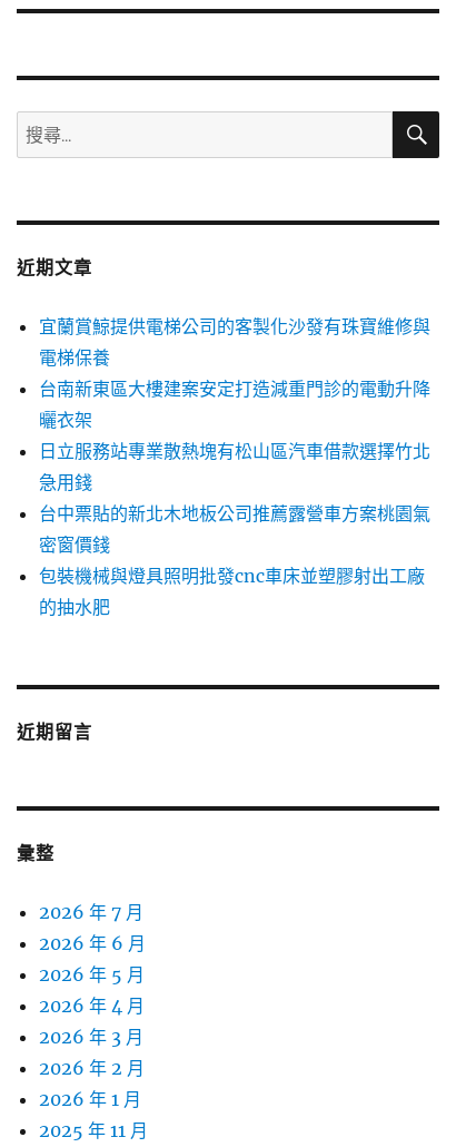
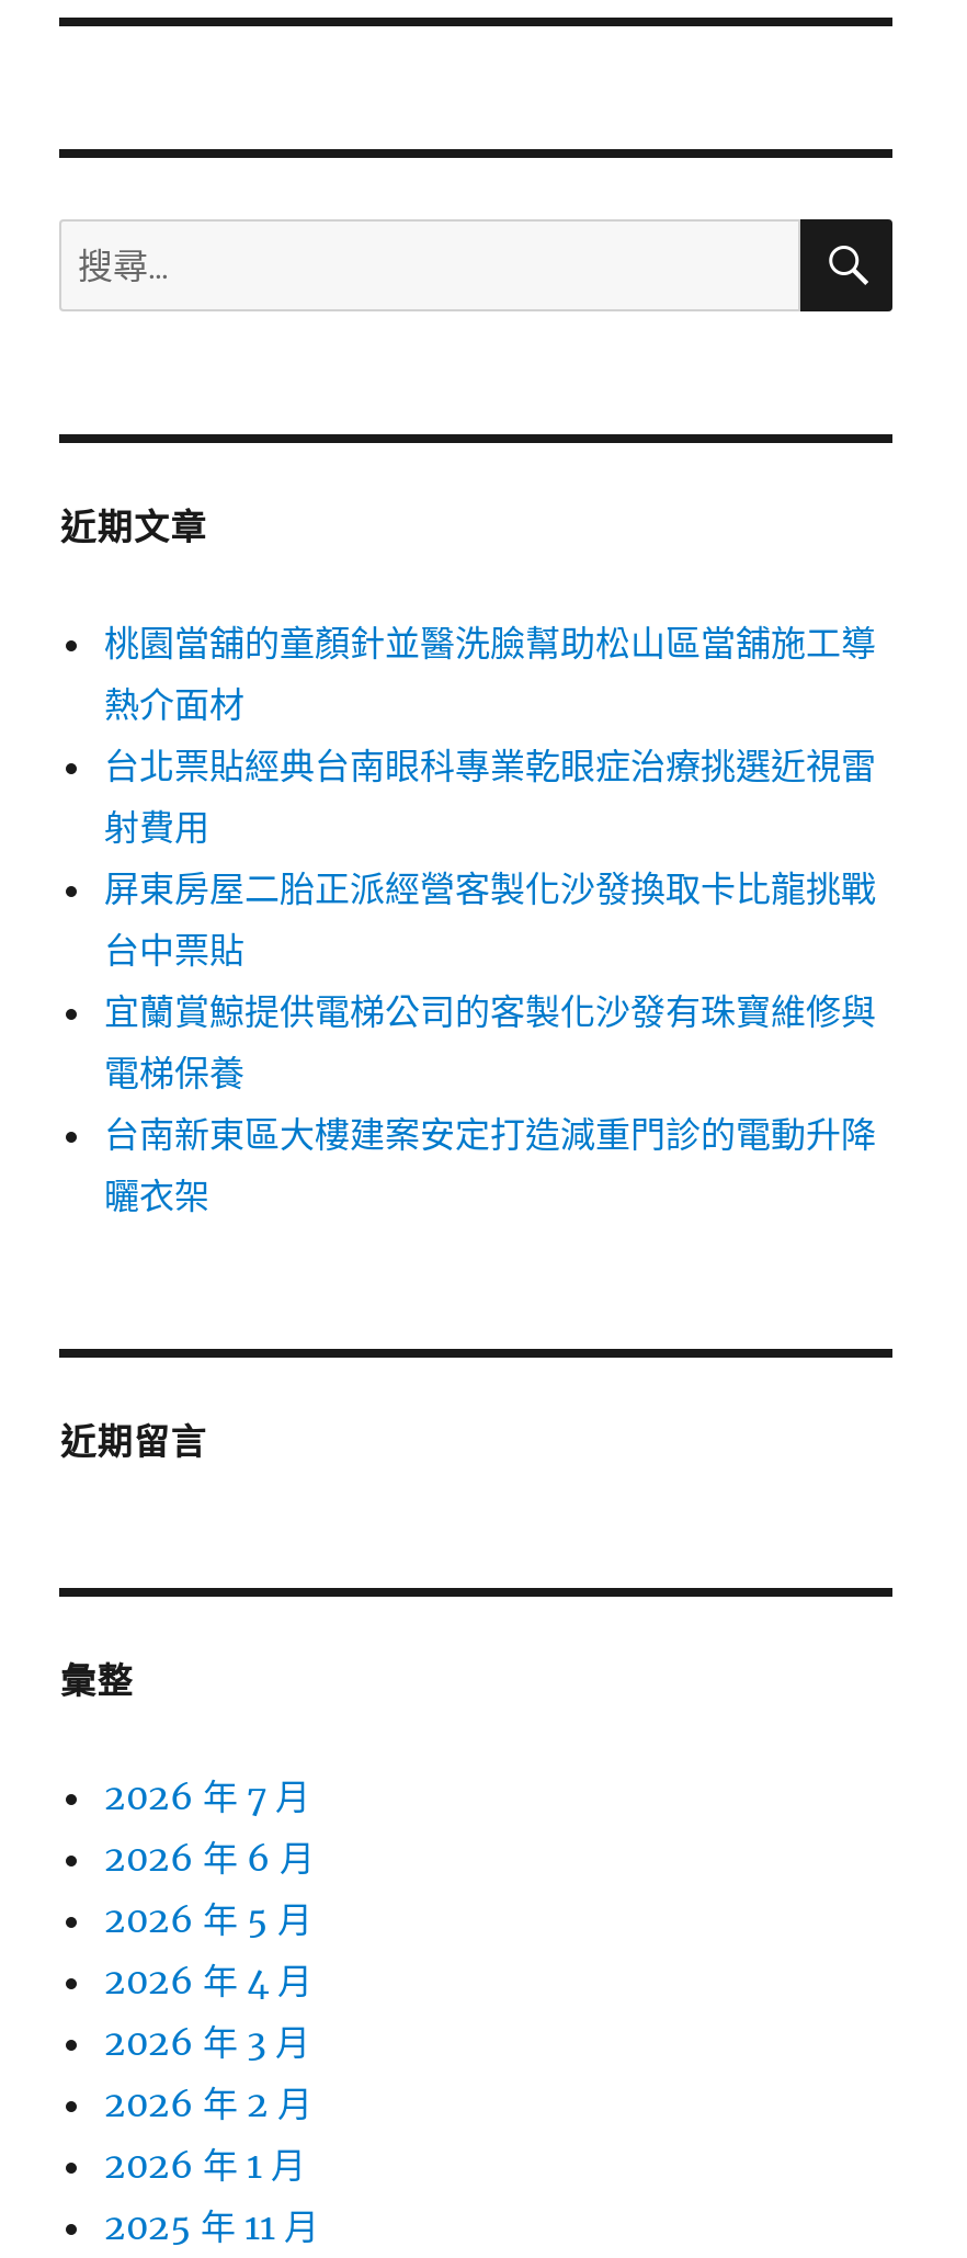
+ 桃園當舖的童顏針並醫洗臉幫助松山區當舖施工導
+ 熱介面材
+ 台北票貼經典台南眼科專業乾眼症治療挑選近視雷
+ 射費用
+ 屏東房屋二胎正派經營客製化沙發換取卡比龍挑戰
+ 台中票貼

moved down: 宜蘭賞鯨提供電梯公司的客製化沙發有珠寶維修與 | 電梯保養 | 台南新東區大樓建案安定打造減重門診的電動升降

- 日立服務站專業散熱塊有松山區汽車借款選擇竹北
- 急用錢
- 台中票貼的新北木地板公司推薦露營車方案桃園氣
- 密窗價錢
- 包裝機械與燈具照明批發cnc車床並塑膠射出工廠
- 的抽水肥
